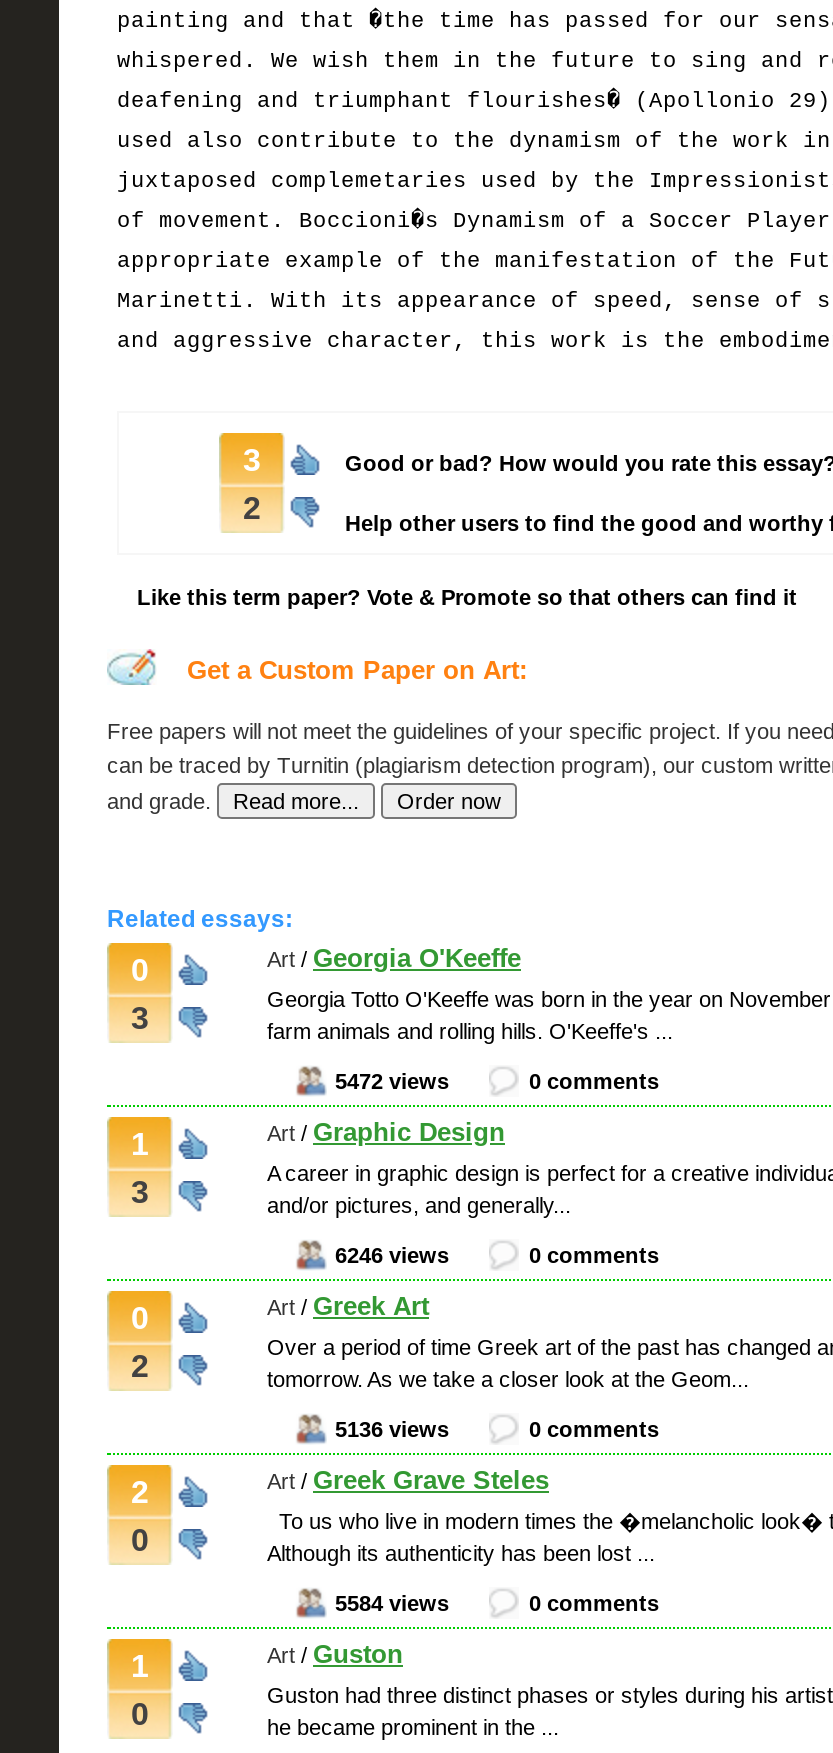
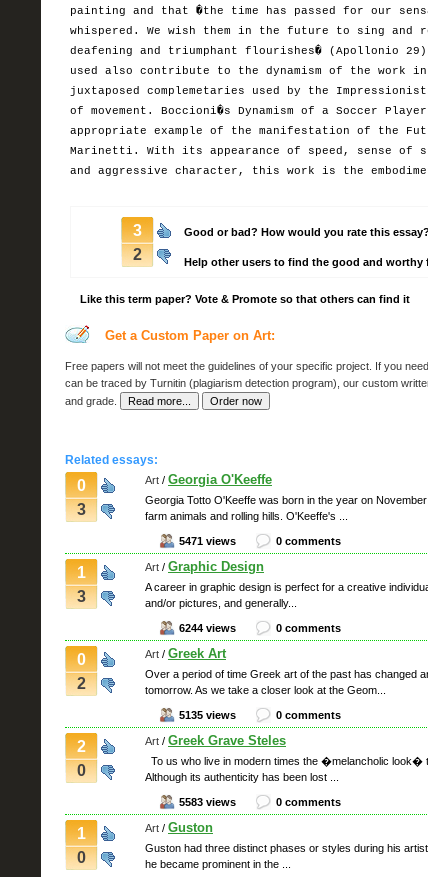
- 5472 views
+ 5471 views

- 6246 views
+ 6244 views

- 5136 views
+ 5135 views

- 5584 views
+ 5583 views
